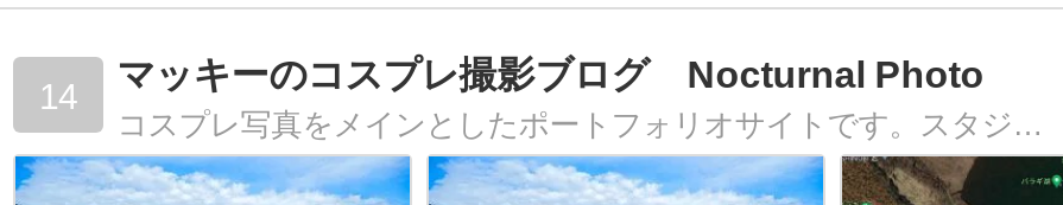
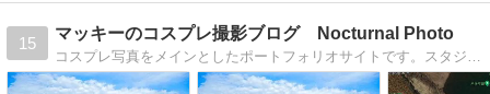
- 14
+ 15
